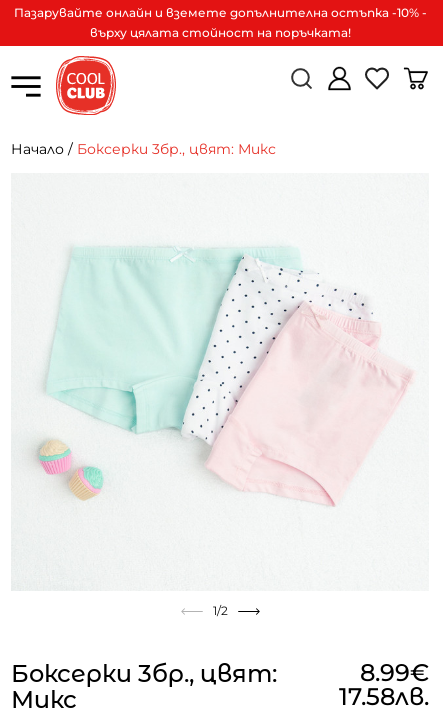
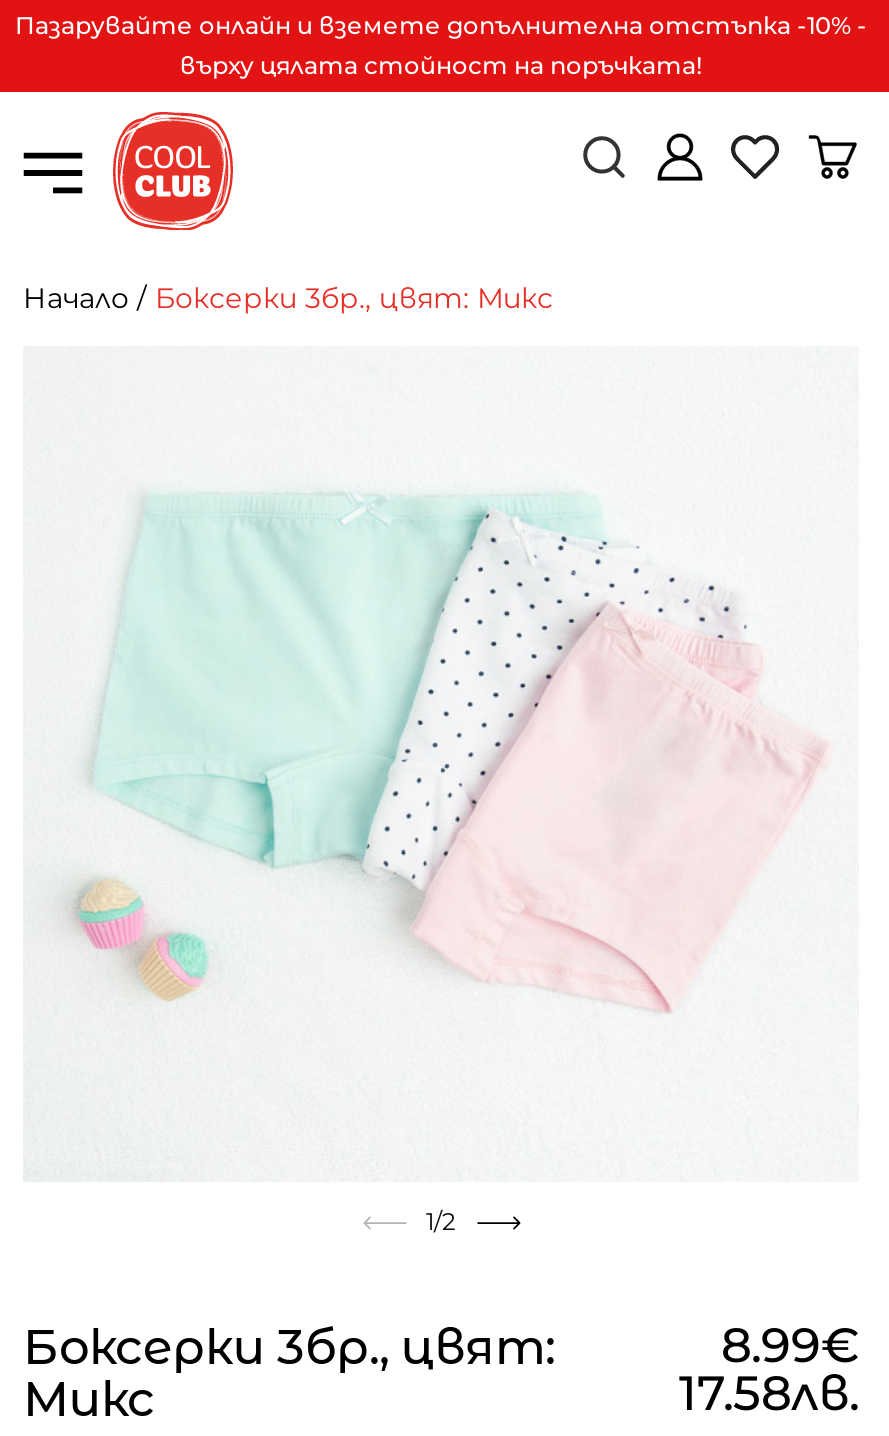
- Пазарувайте онлайн и вземете допълнителна остъпка -10% -
+ Пазарувайте онлайн и вземете допълнителна отстъпка -10% -
